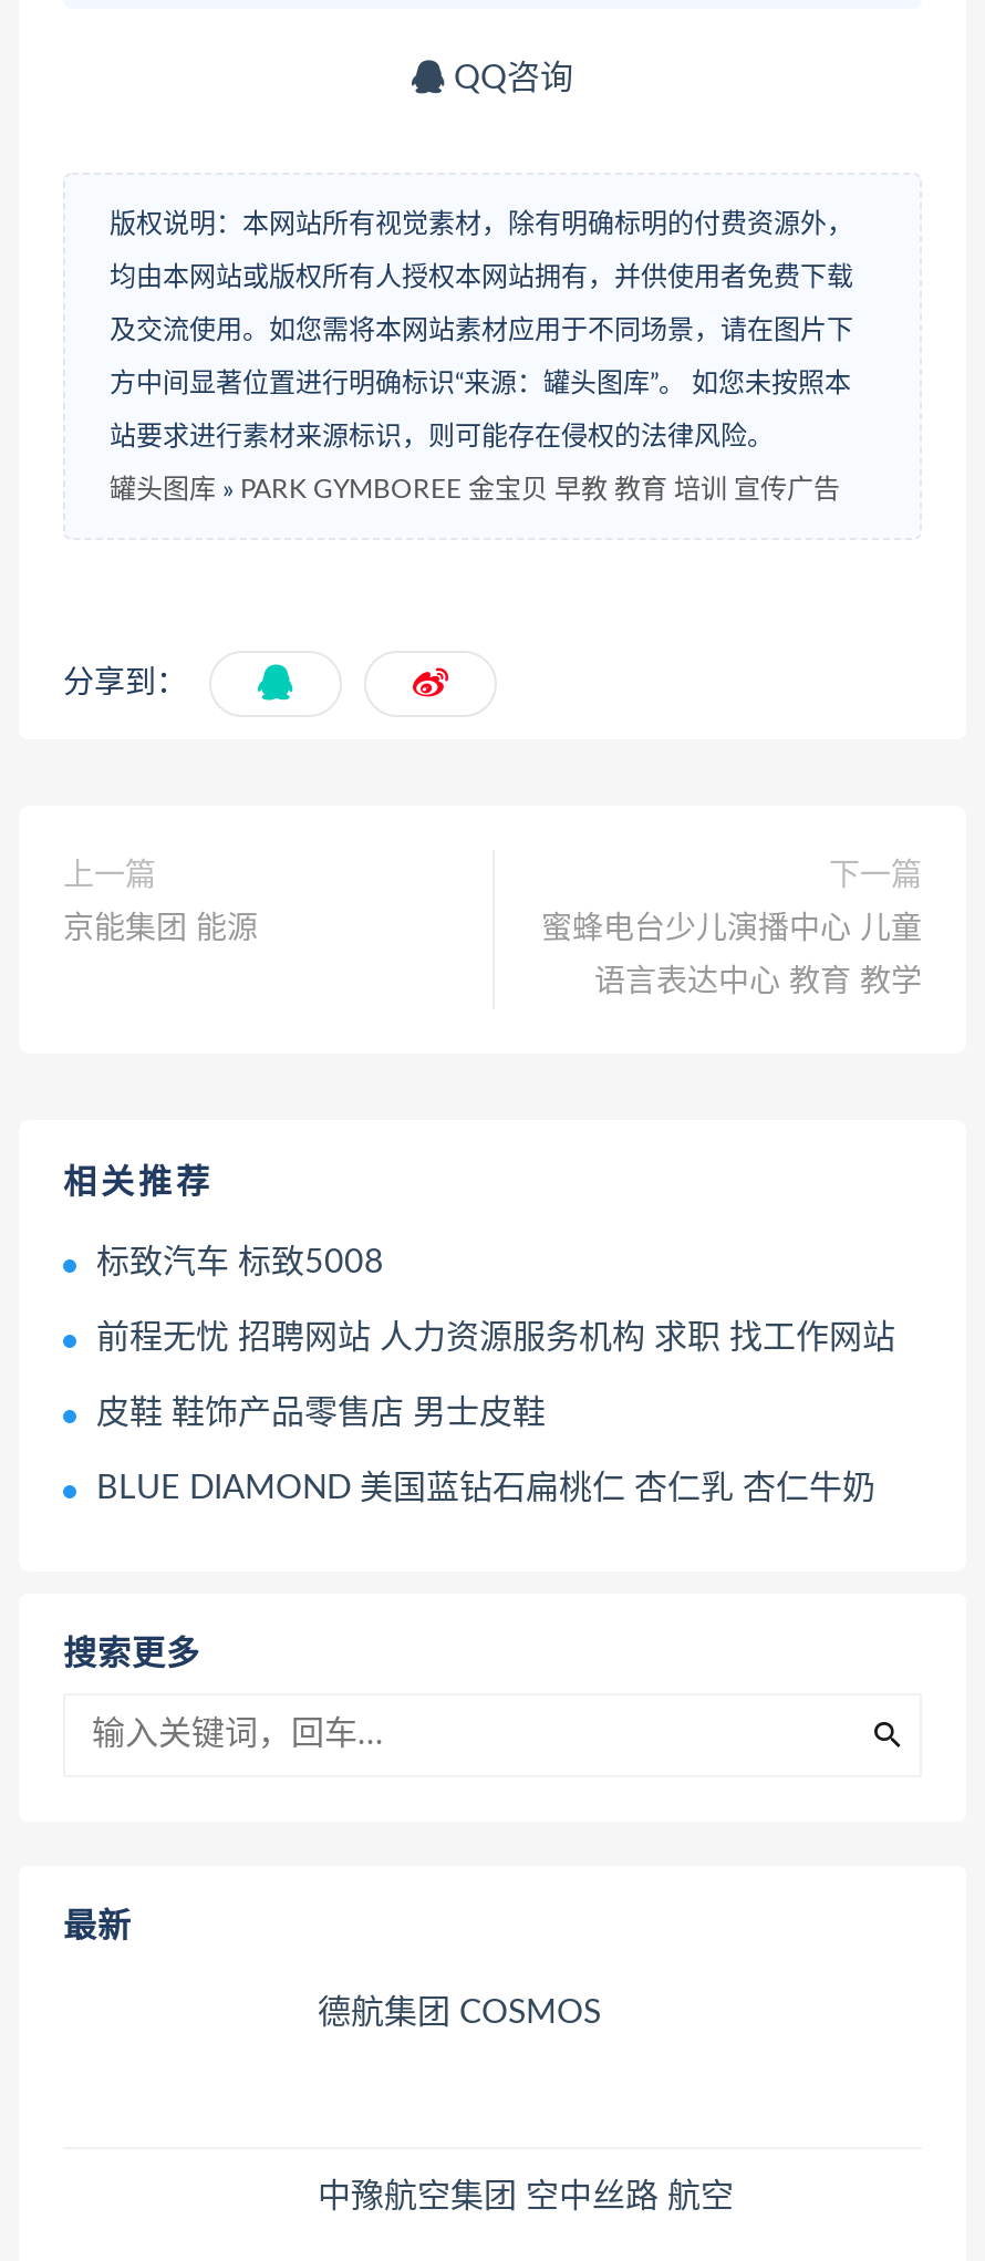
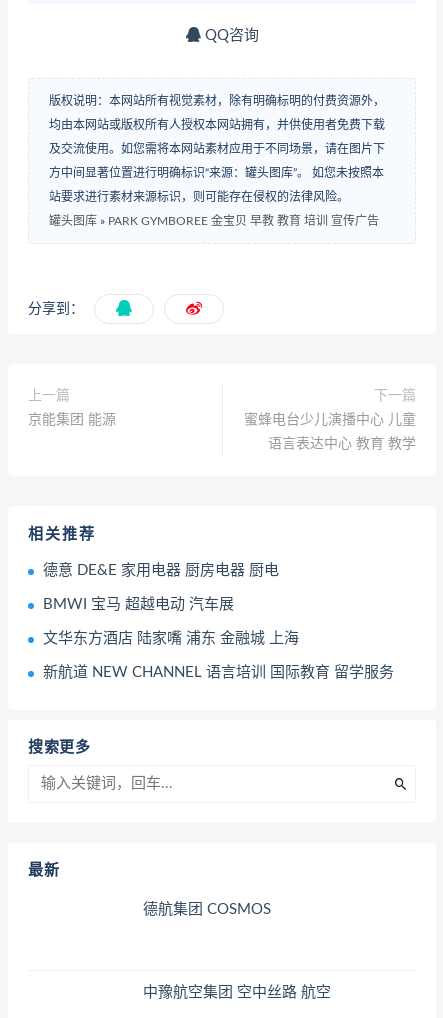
- 标致汽车 标致5008
+ 德意 DE&E 家用电器 厨房电器 厨电

- 前程无忧 招聘网站 人力资源服务机构 求职 找工作网站
+ BMWI 宝马 超越电动 汽车展

- 皮鞋 鞋饰产品零售店 男士皮鞋
+ 文华东方酒店 陆家嘴 浦东 金融城 上海

- BLUE DIAMOND 美国蓝钻石扁桃仁 杏仁乳 杏仁牛奶
+ 新航道 NEW CHANNEL 语言培训 国际教育 留学服务
